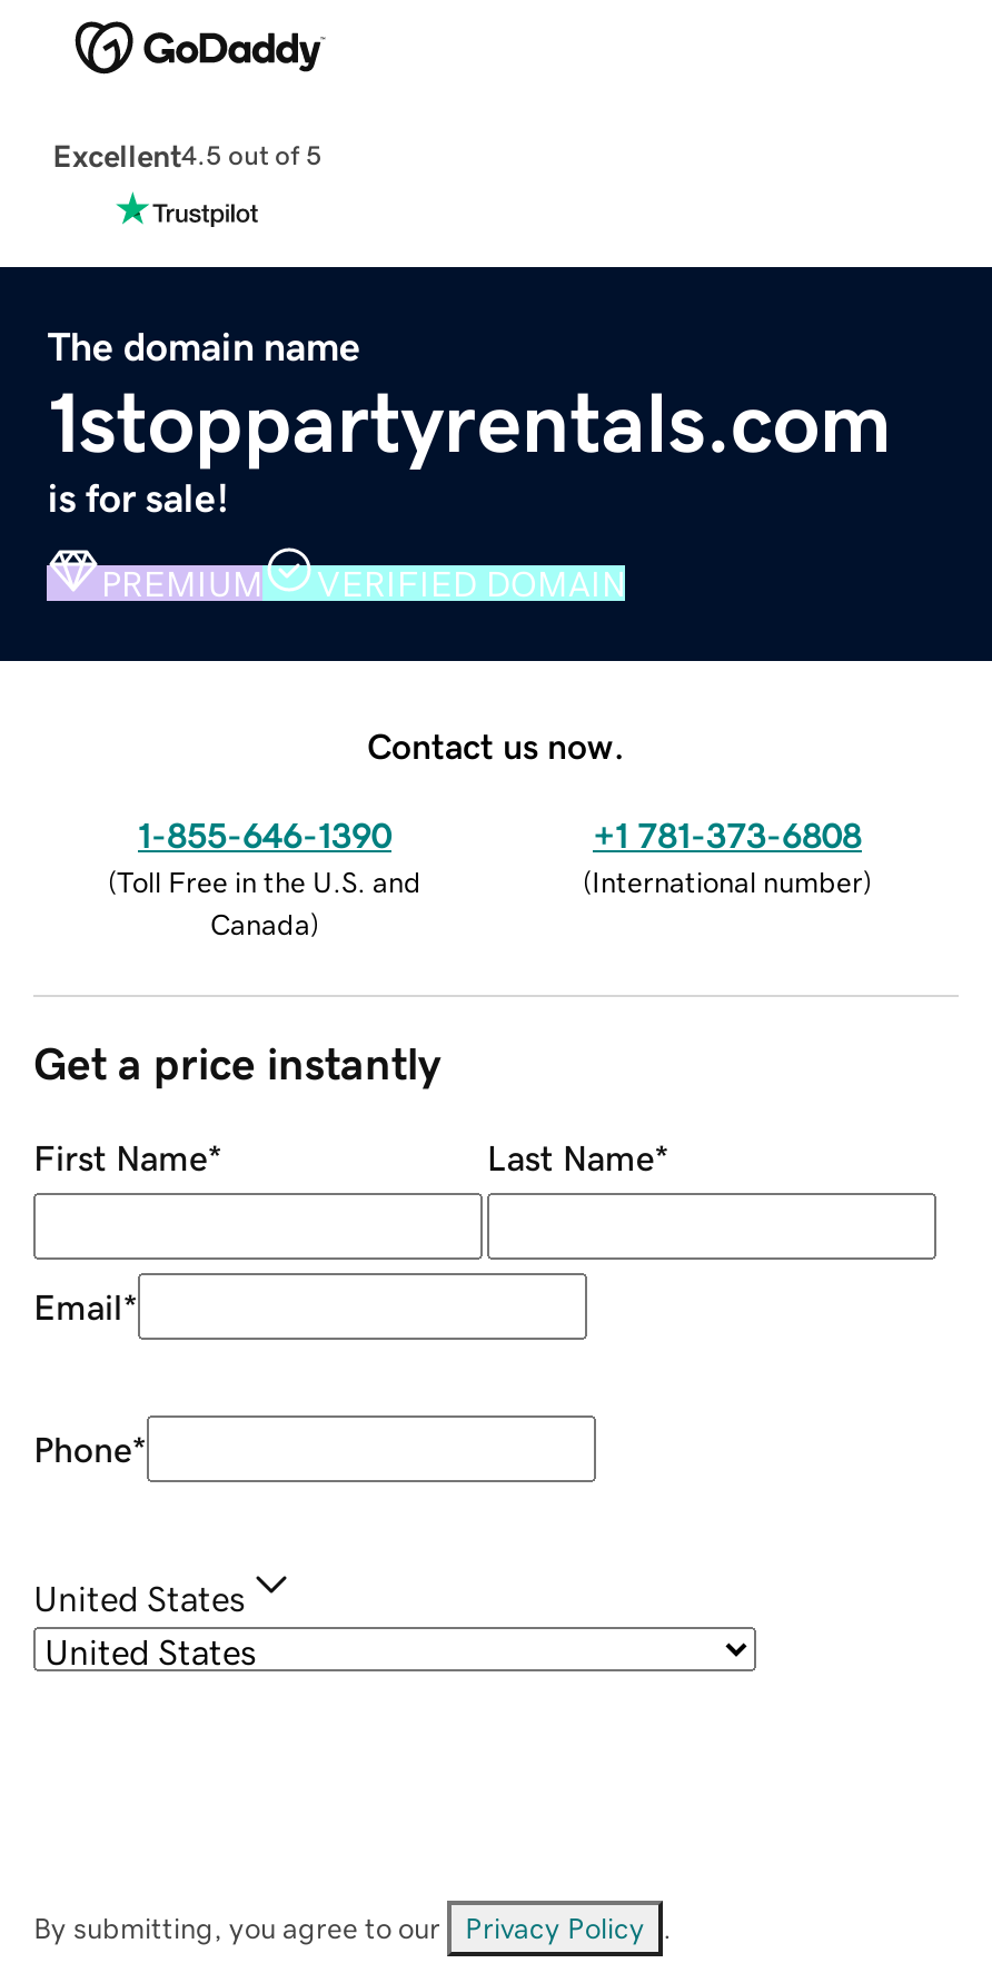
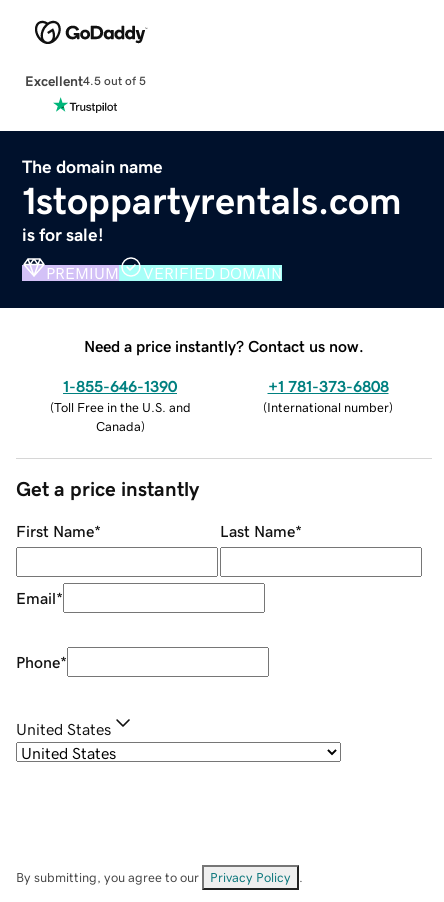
- Contact us now.
+ Need a price instantly? Contact us now.
